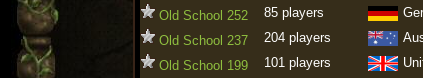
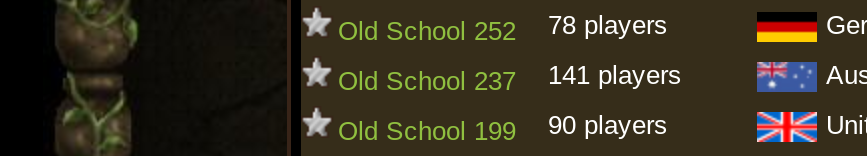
- Old School 252 85 players
+ Old School 252 78 players

- Old School 237 204 players
+ Old School 237 141 players

- Old School 199 101 players
+ Old School 199 90 players
